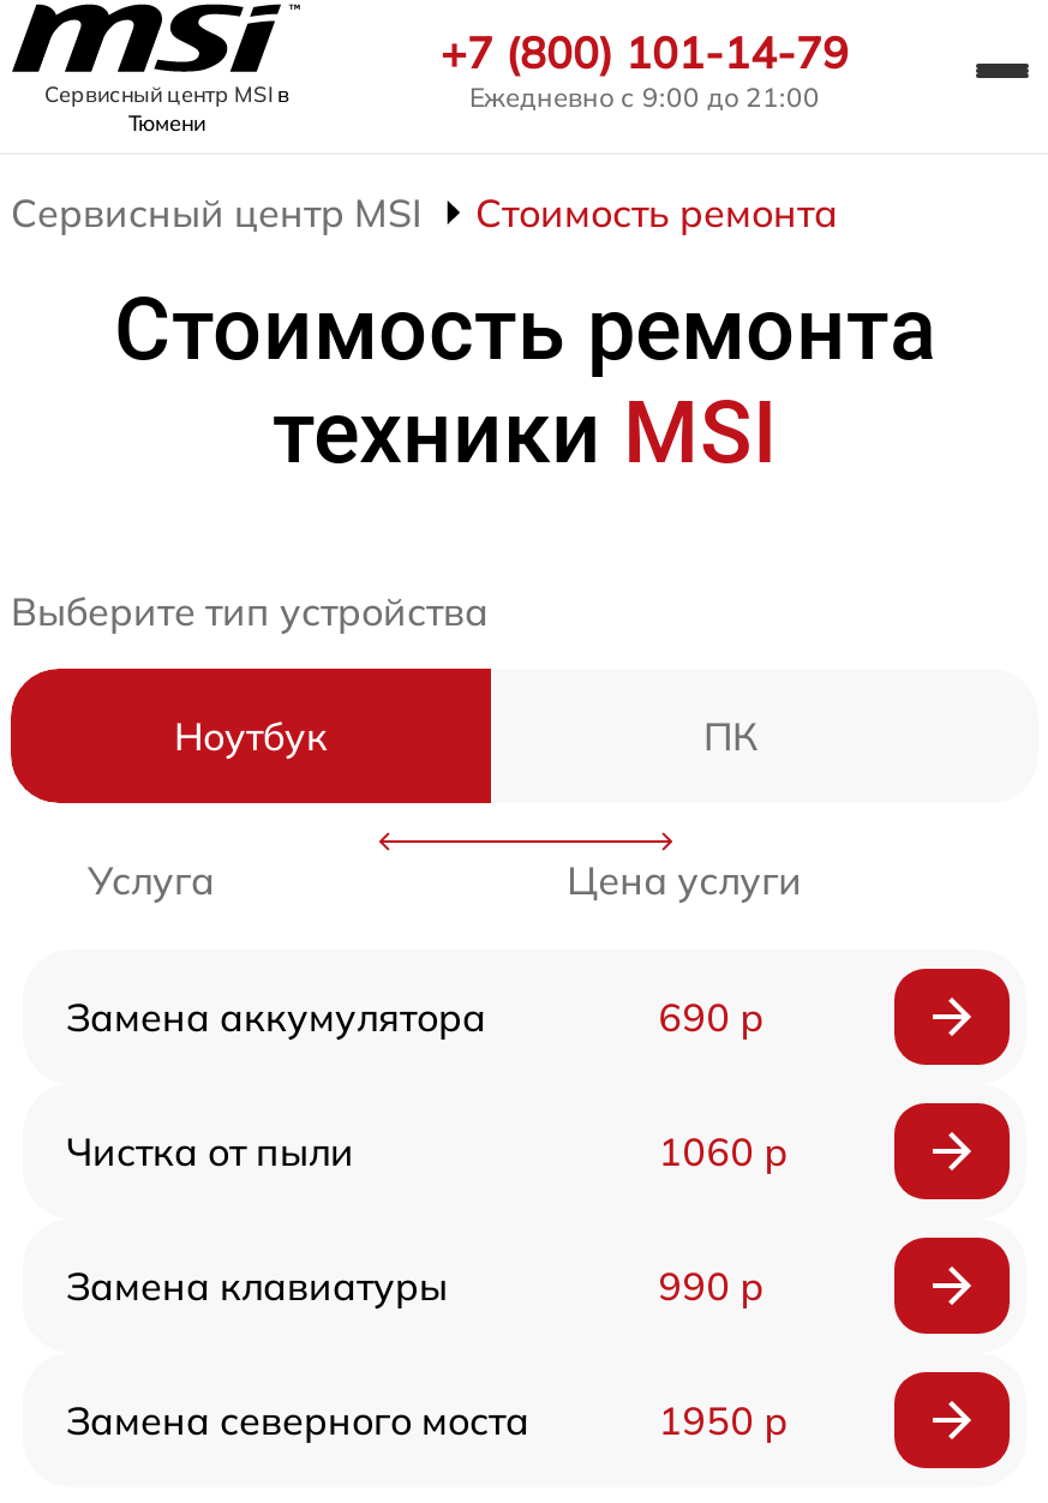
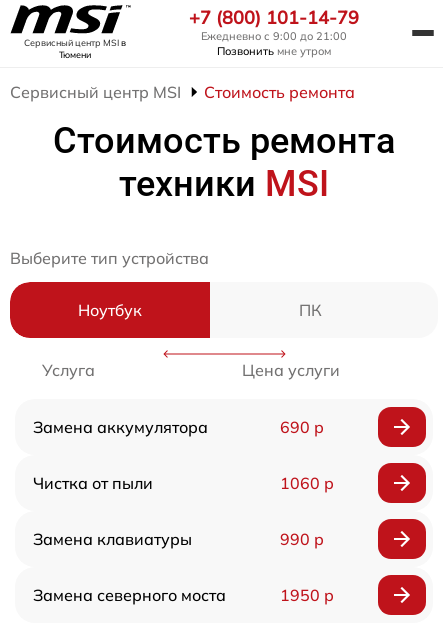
+ Позвонить мне утром
